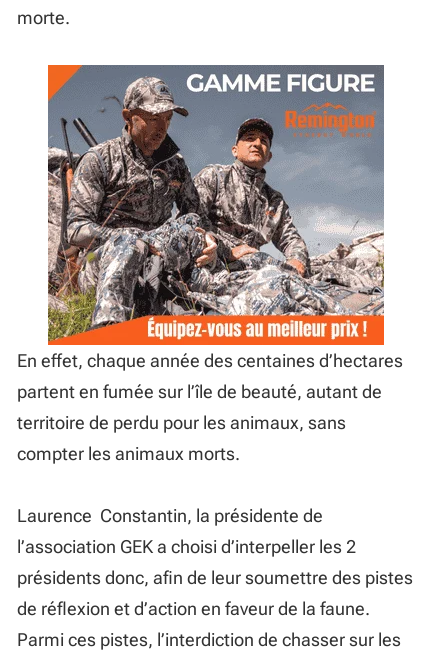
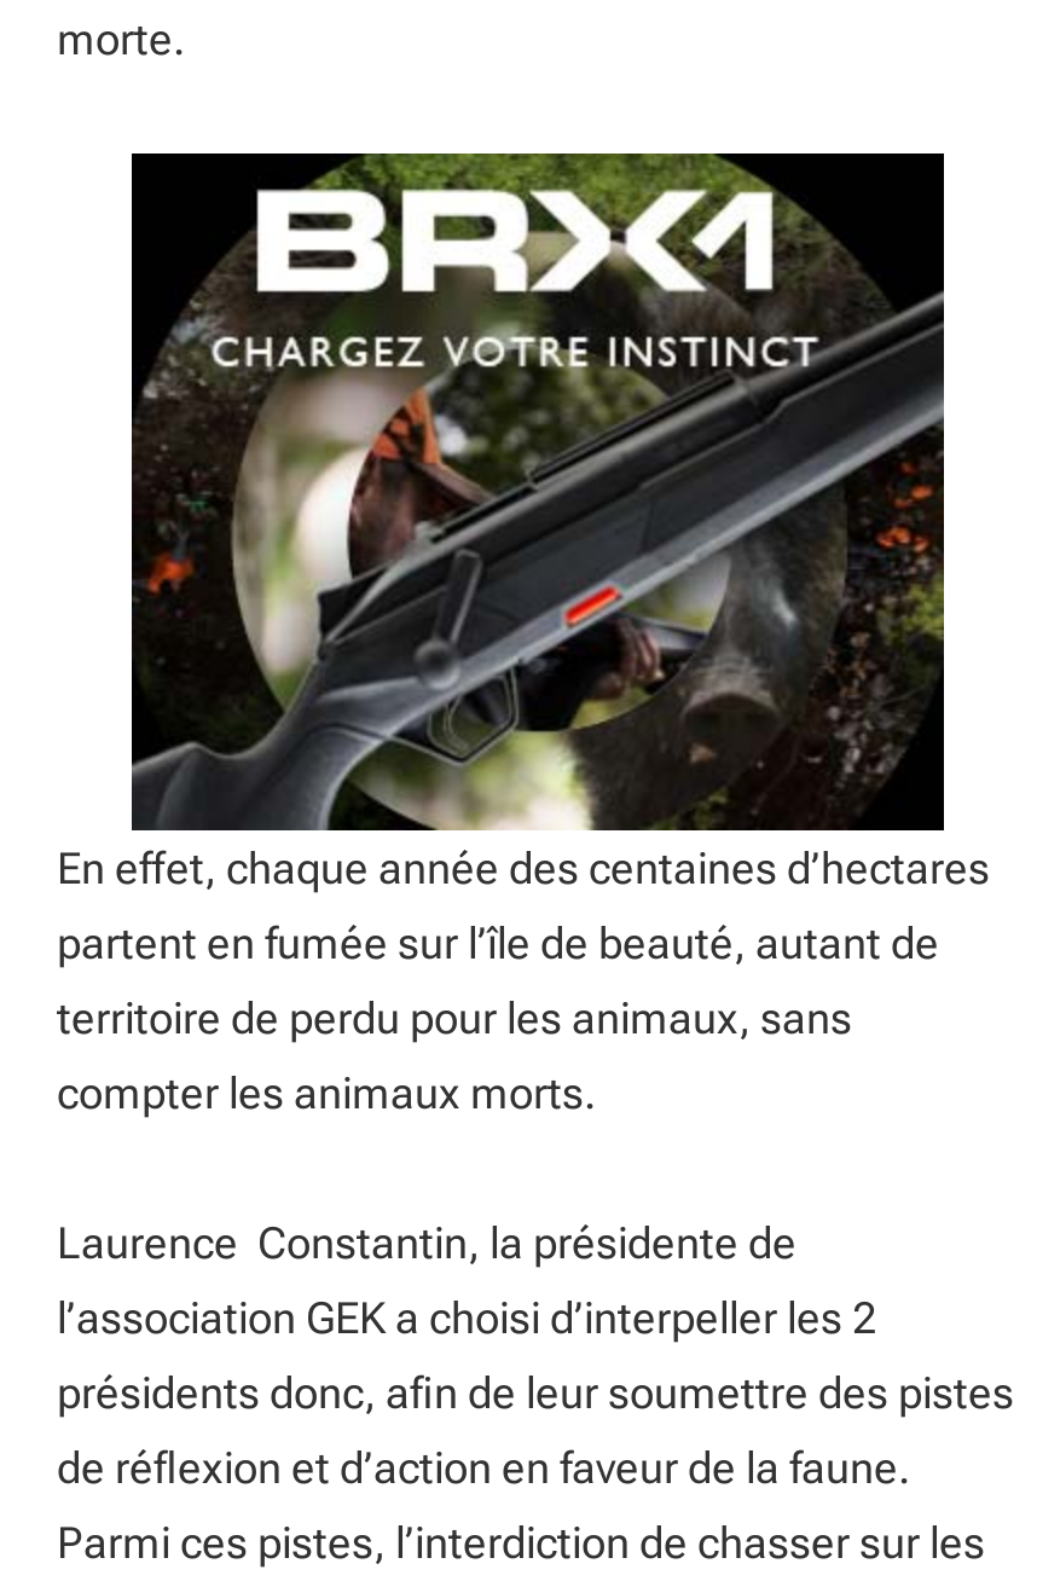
- [image]
+ [image]
